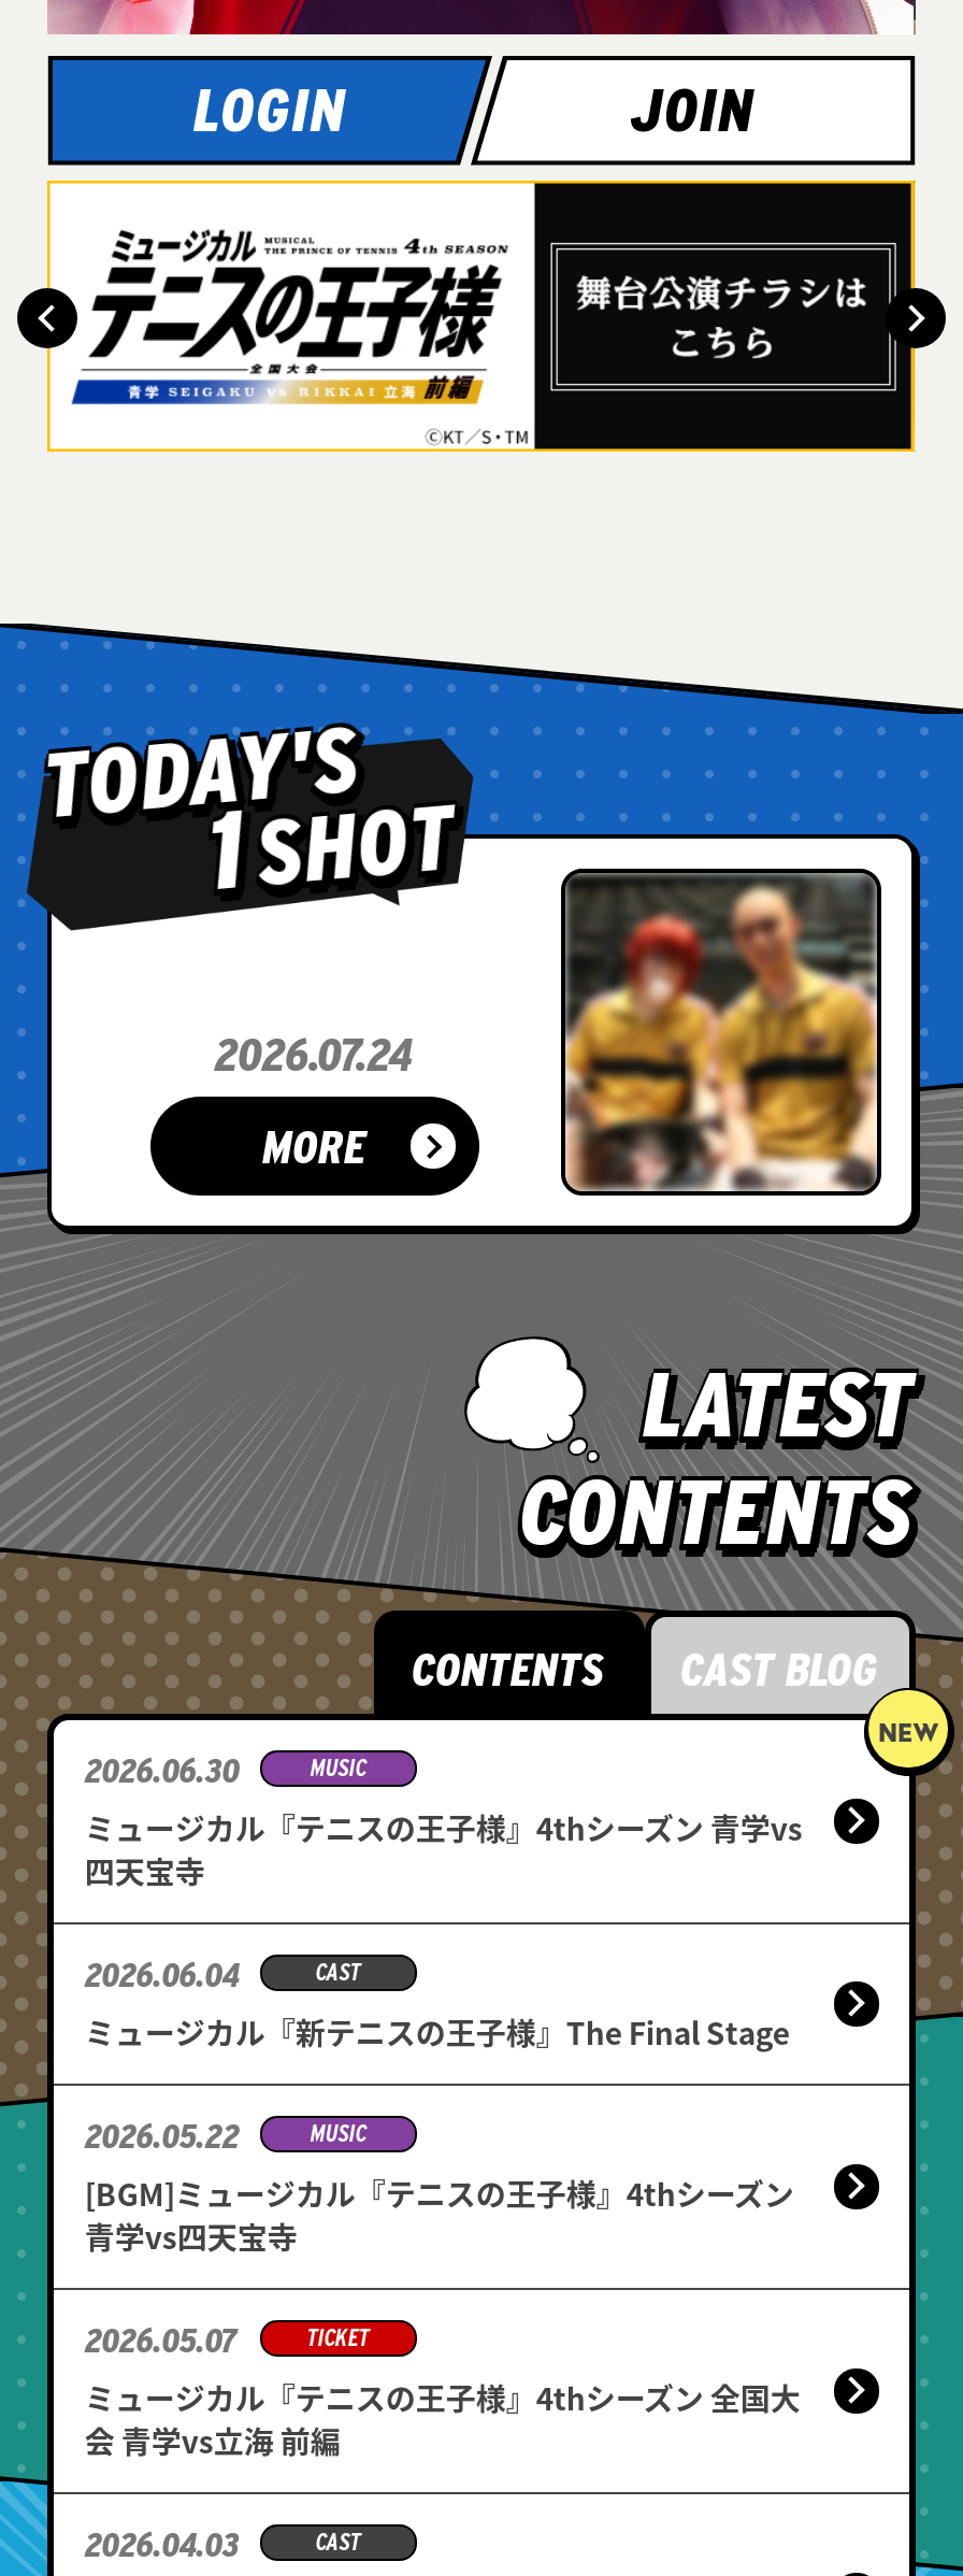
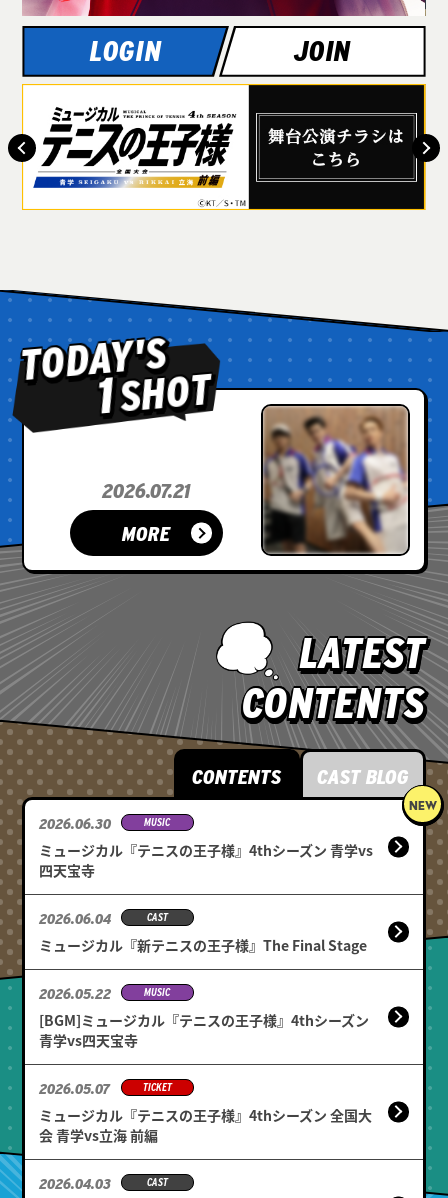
- [image]
+ [image]

- 2026.07.24
+ 2026.07.21
